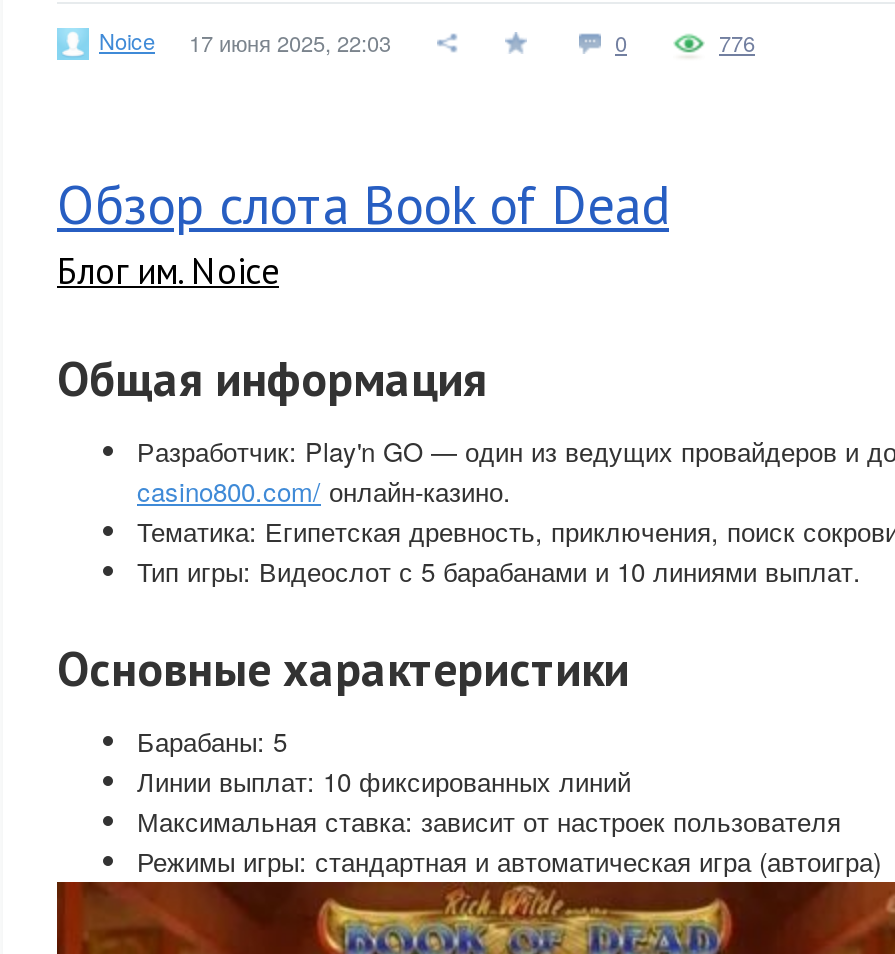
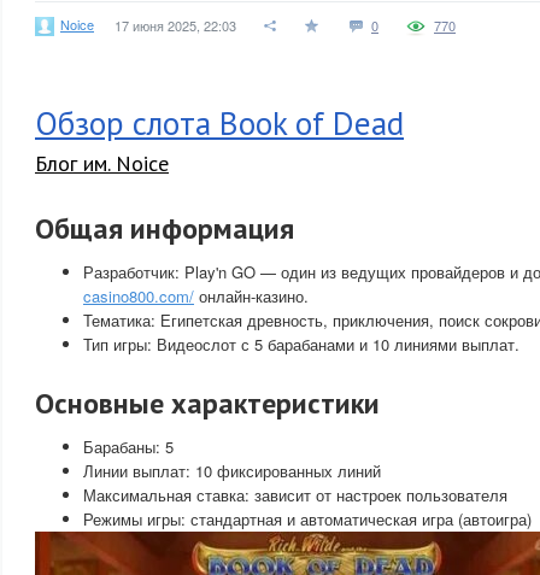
- 776
+ 770
